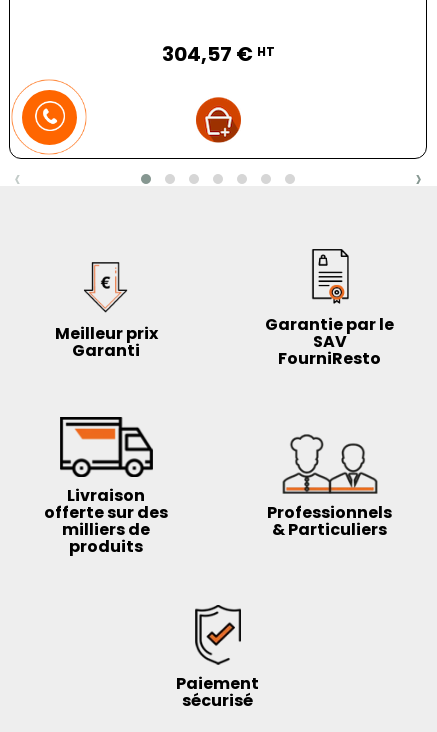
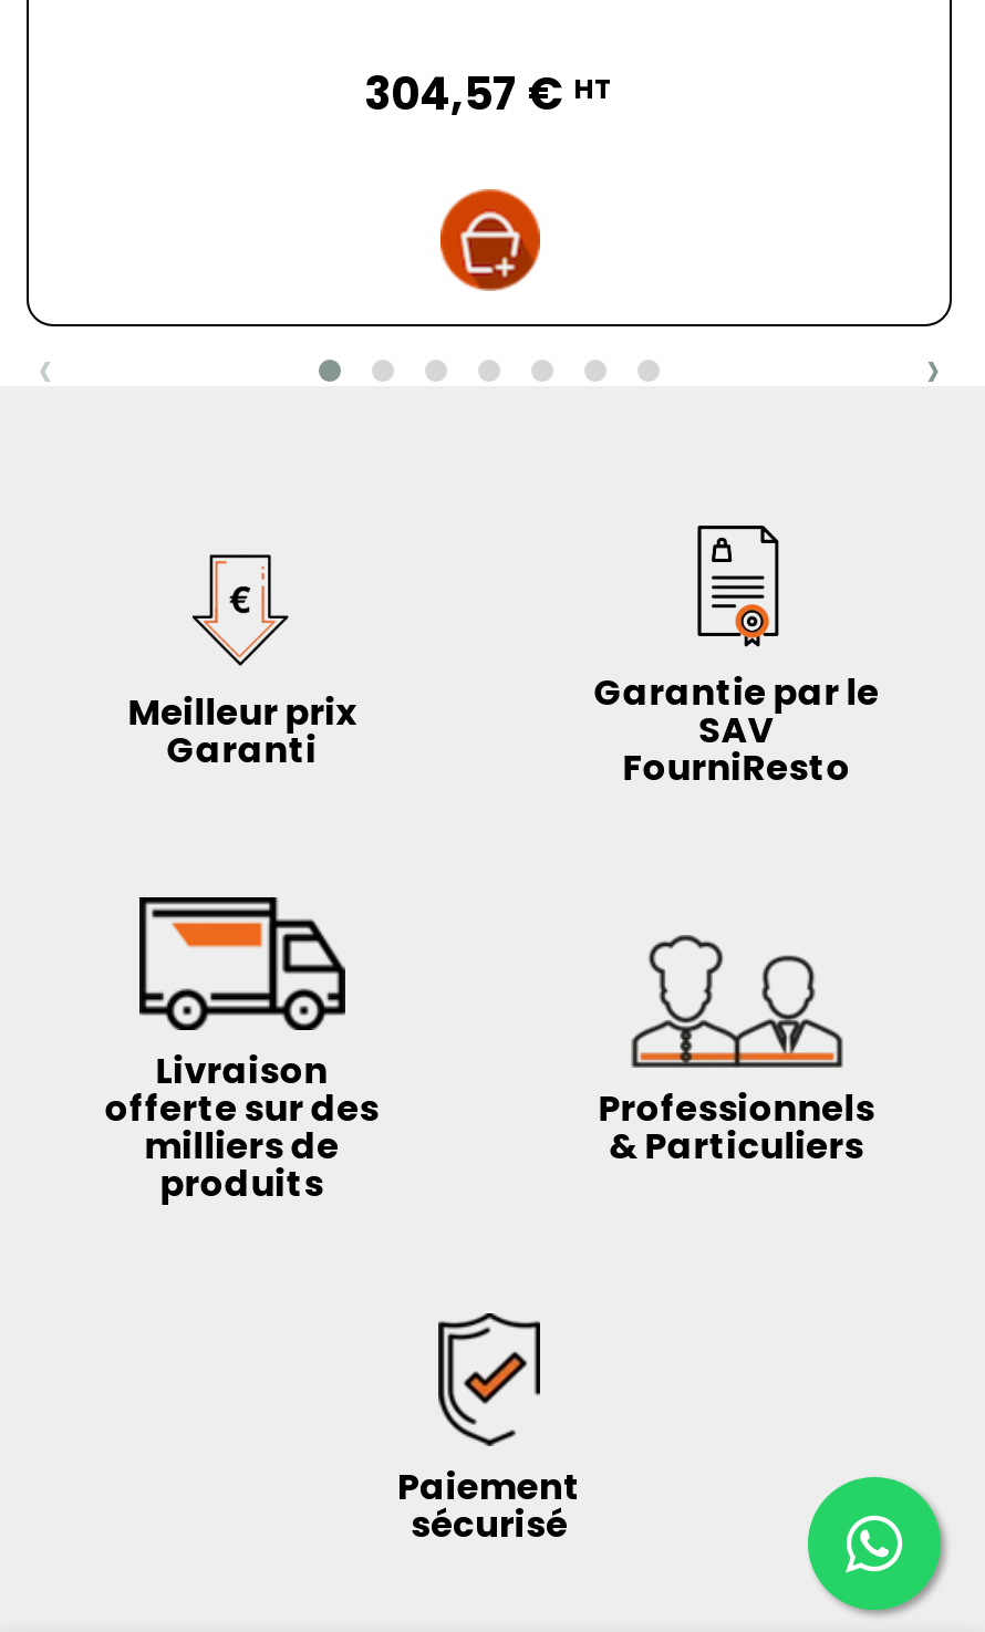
- [image]

+ [image]
